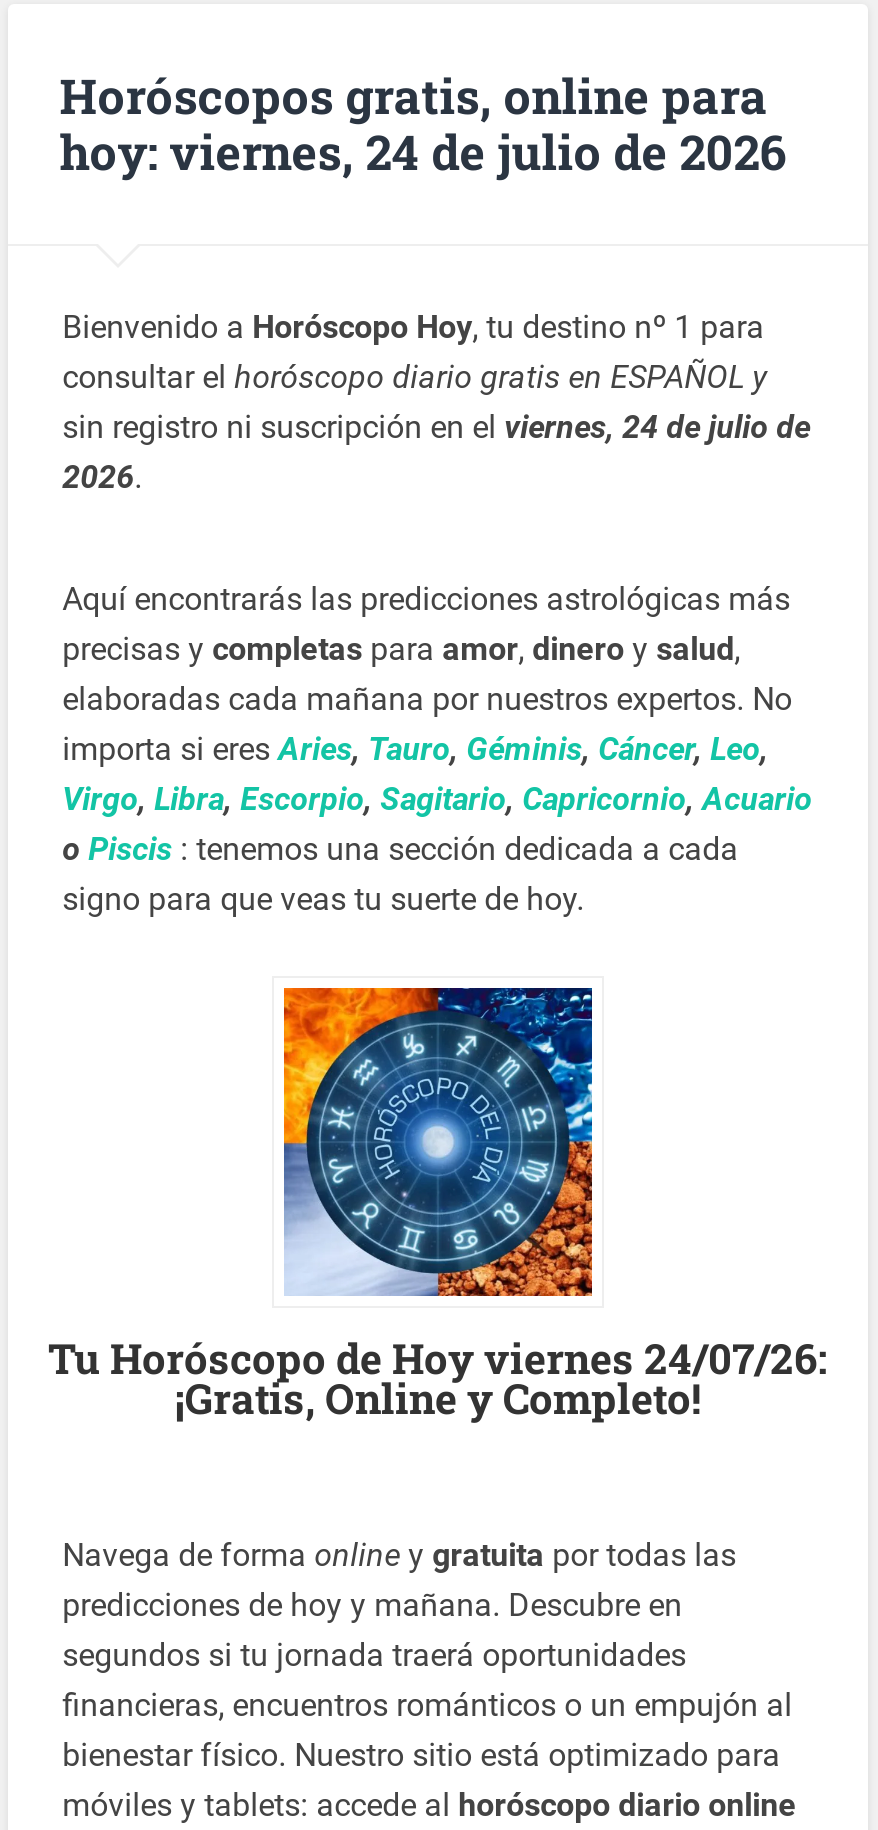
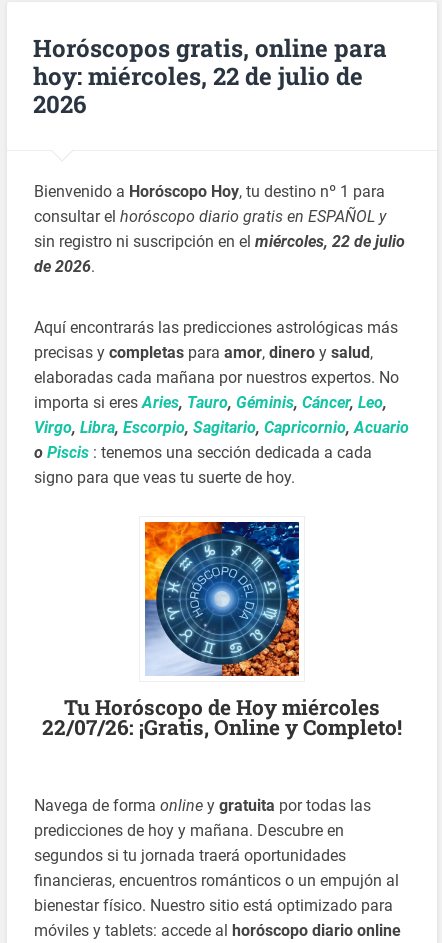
- hoy: viernes, 24 de julio de 2026
+ hoy: miércoles, 22 de julio de
+ 2026

- sin registro ni suscripción en el viernes, 24 de julio de
- 2026.
+ sin registro ni suscripción en el miércoles, 22 de julio
+ de 2026.

- Tu Horóscopo de Hoy viernes 24/07/26:
- ¡Gratis, Online y Completo!
+ Tu Horóscopo de Hoy miércoles
+ 22/07/26: ¡Gratis, Online y Completo!
